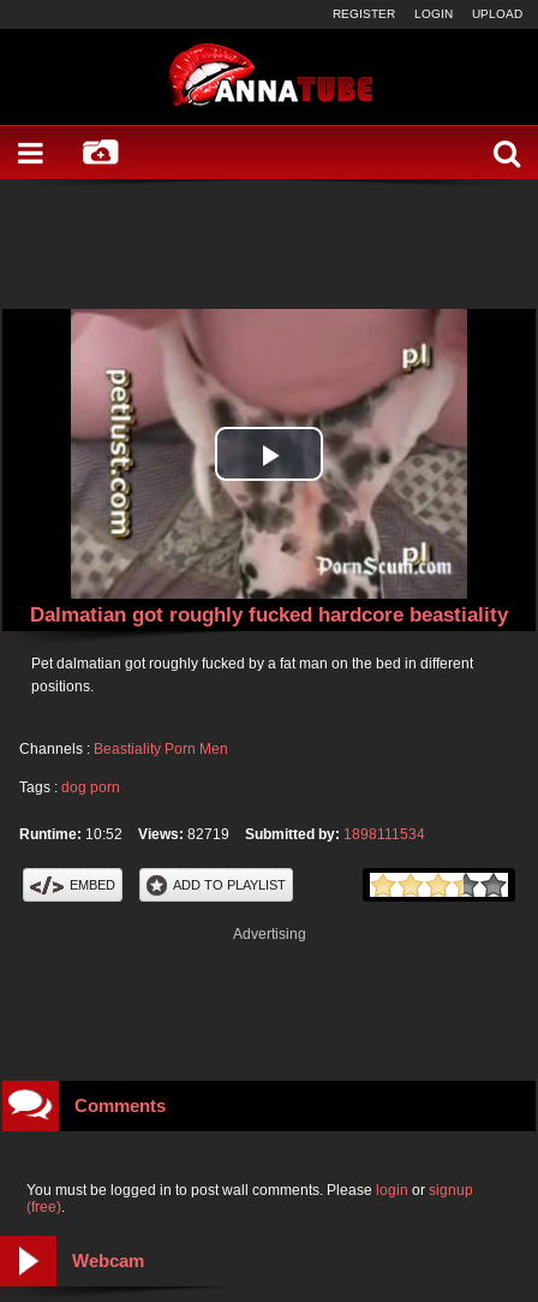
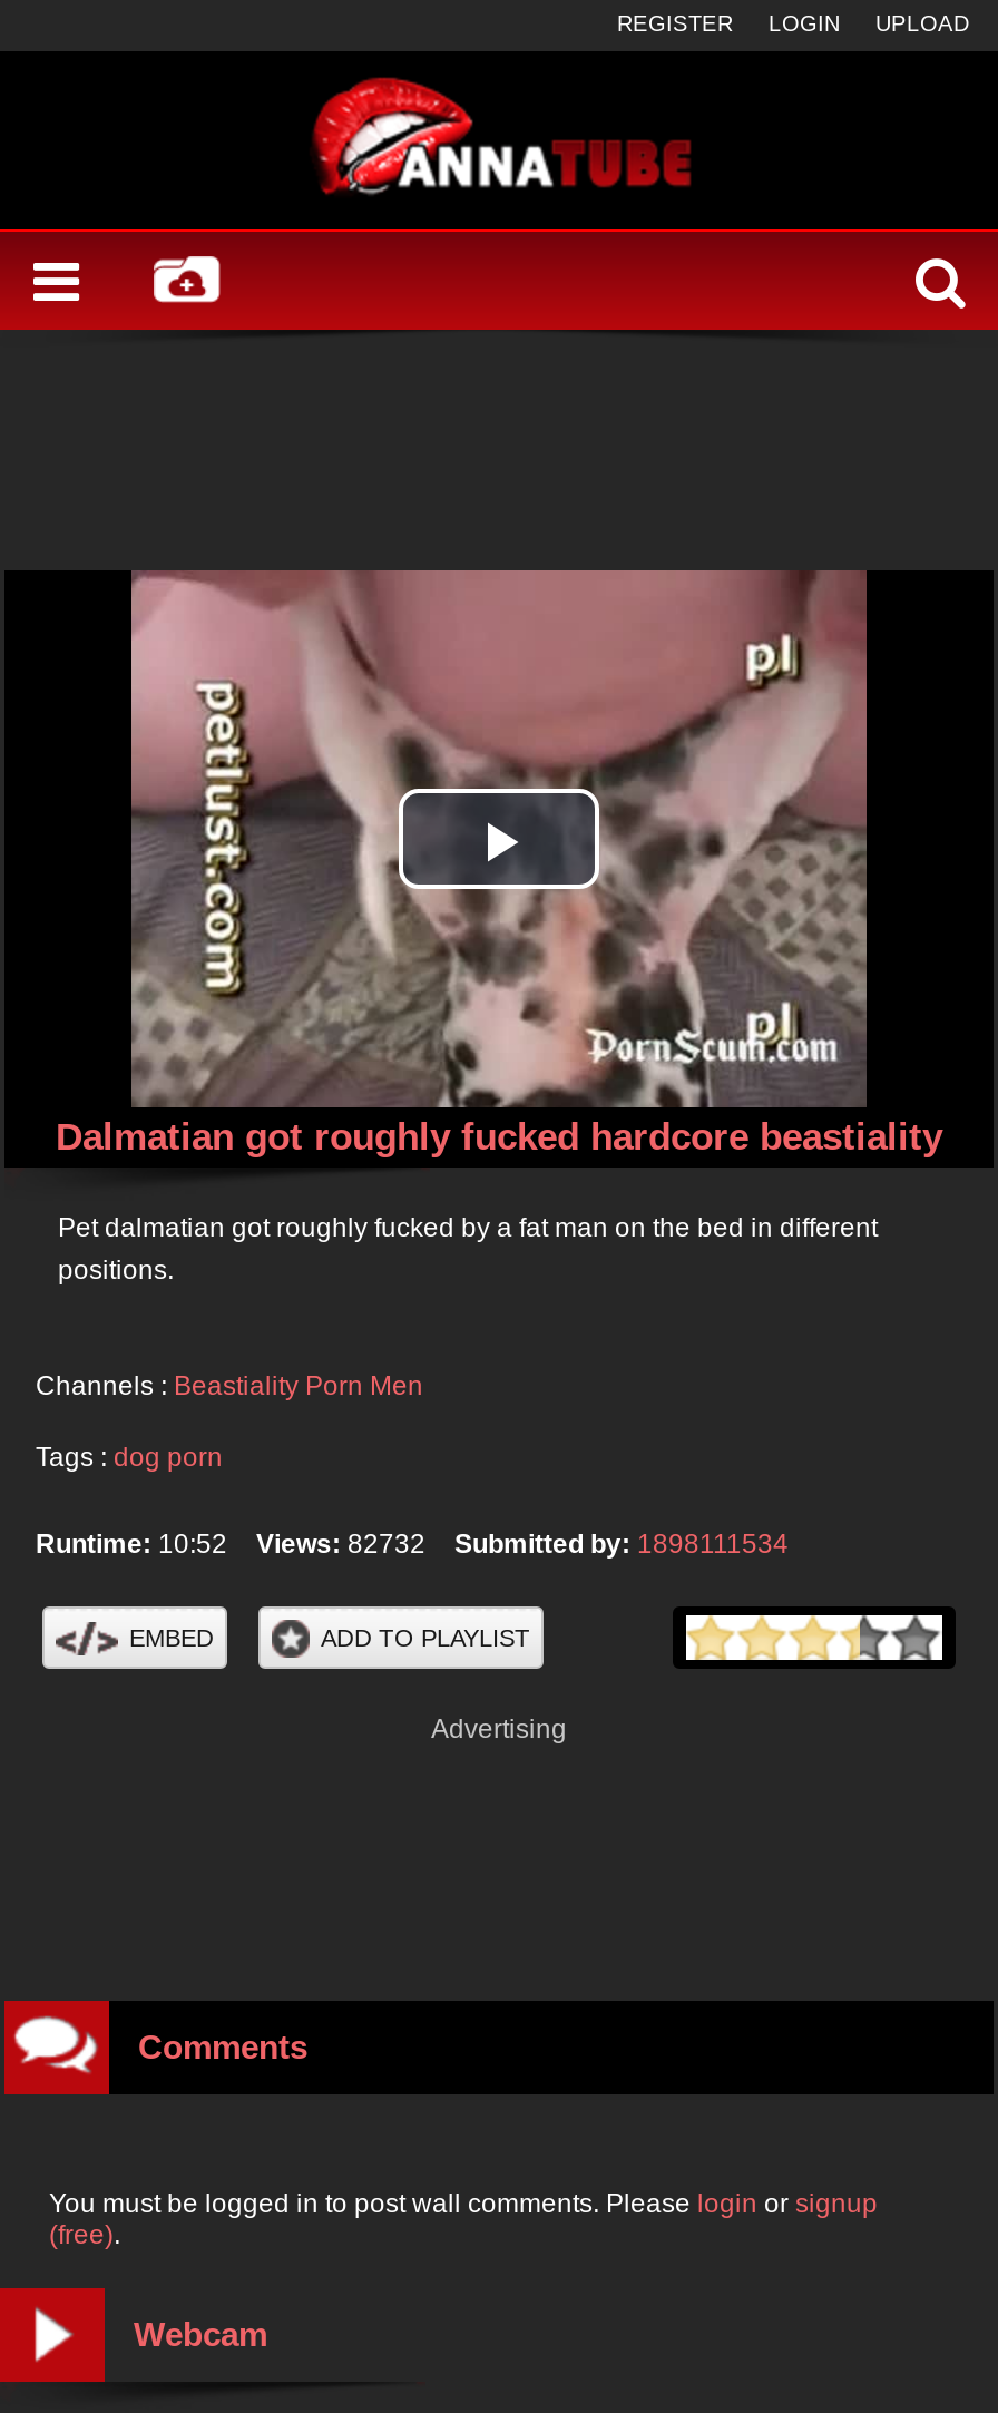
- Runtime: 10:52 Views: 82719 Submitted by: 1898111534
+ Runtime: 10:52 Views: 82732 Submitted by: 1898111534
